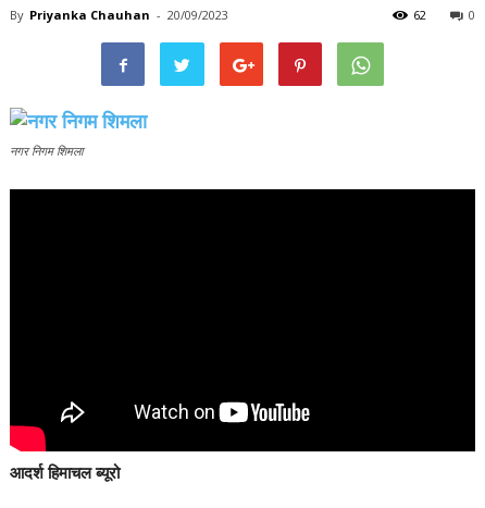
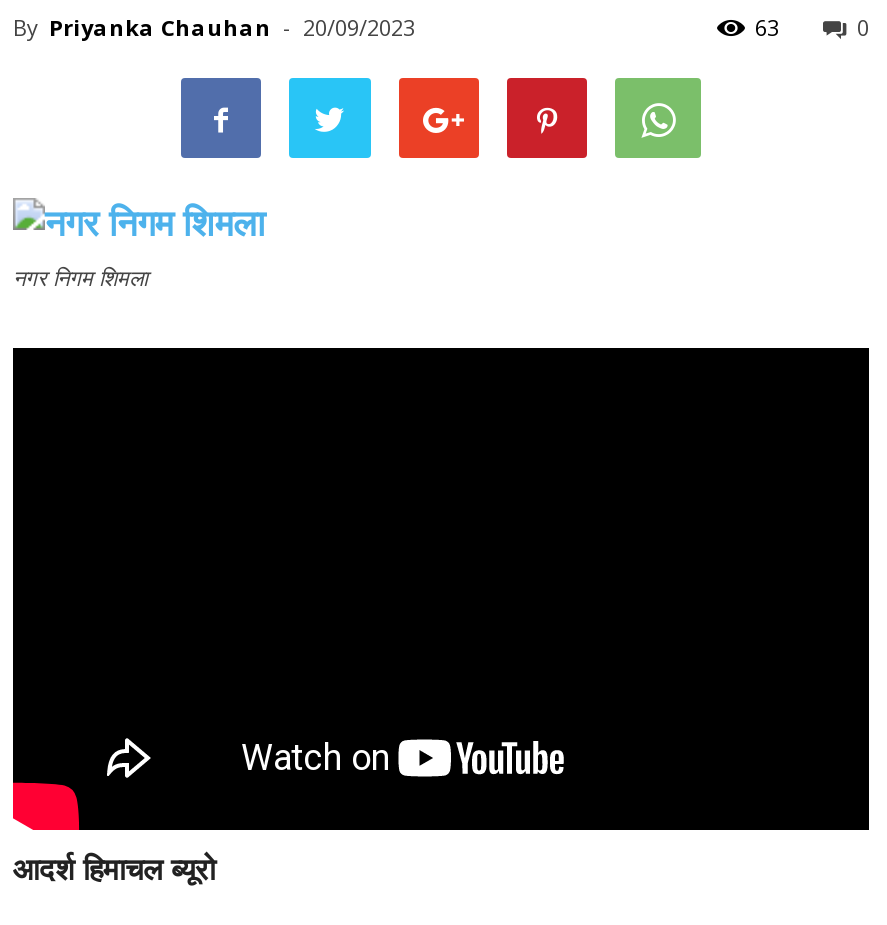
- 62
+ 63
